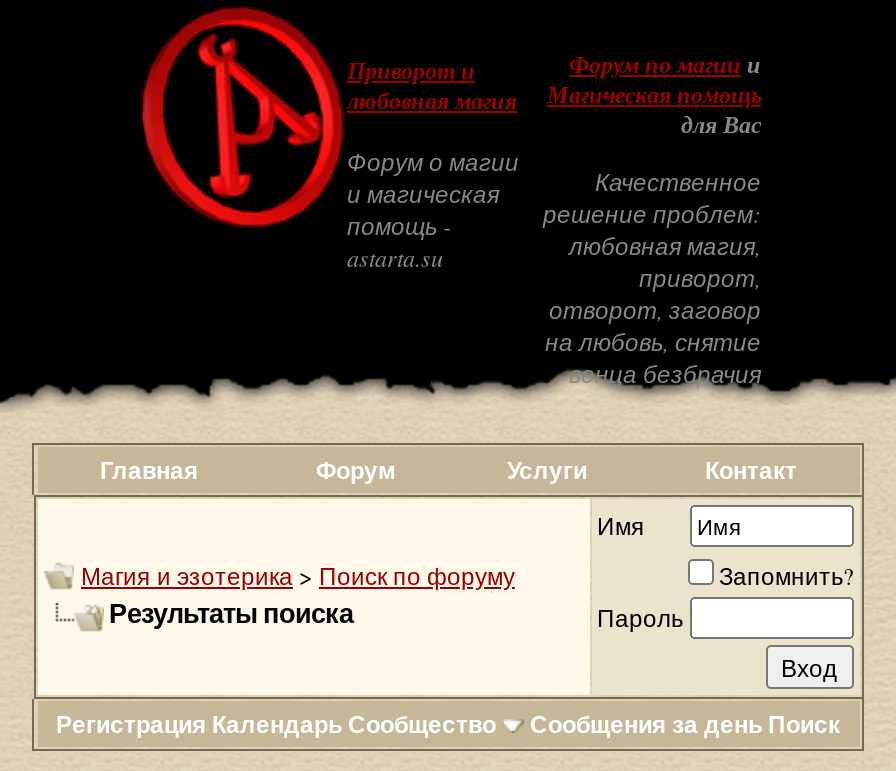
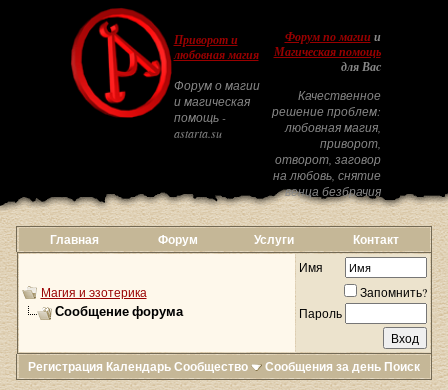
- Магия и эзотерика > Поиск по форуму
- Результаты поиска
+ Магия и эзотерика
+ Сообщение форума
